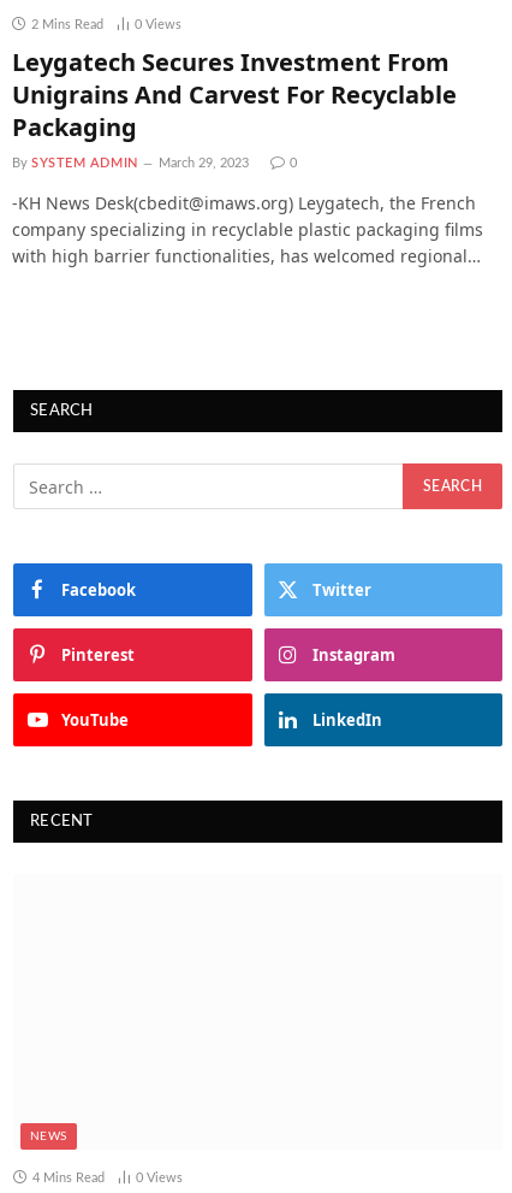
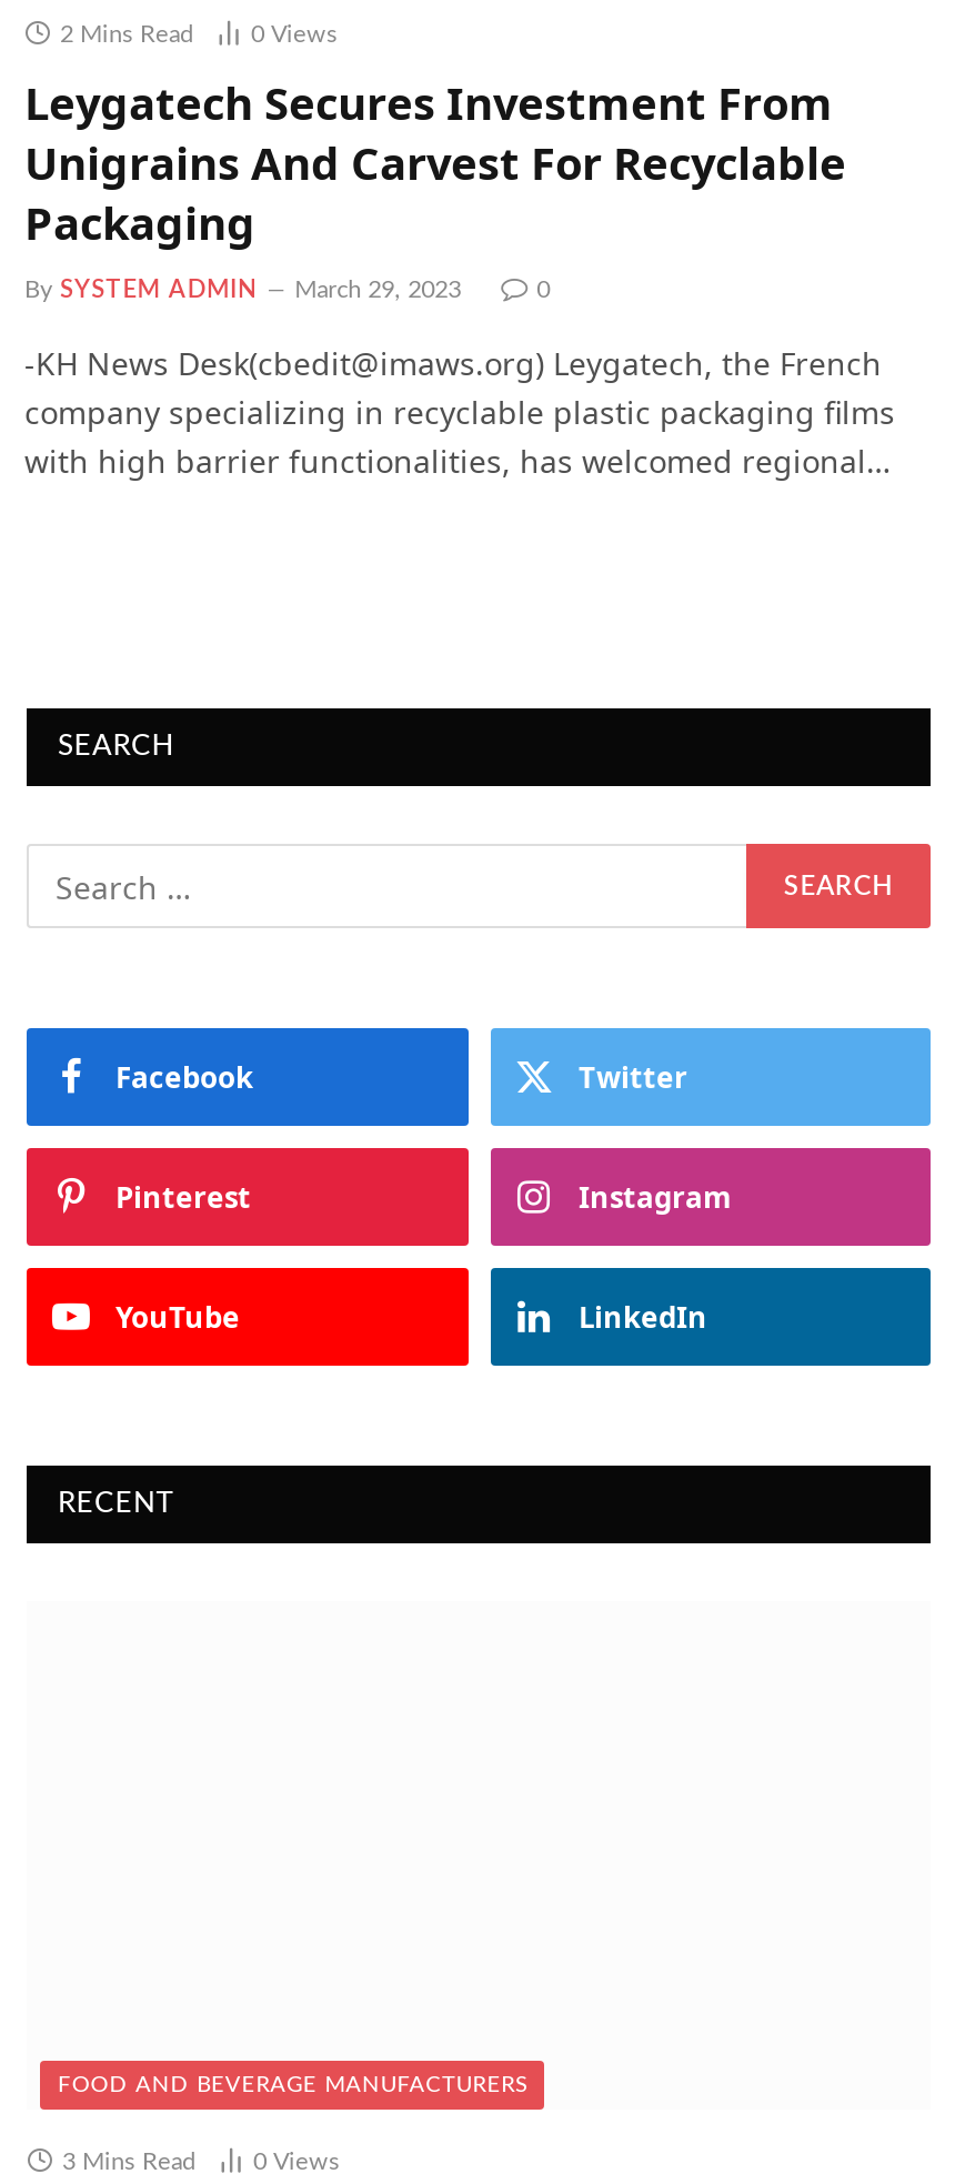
- NEWS
+ FOOD AND BEVERAGE MANUFACTURERS

- 4 Mins Read
+ 3 Mins Read
